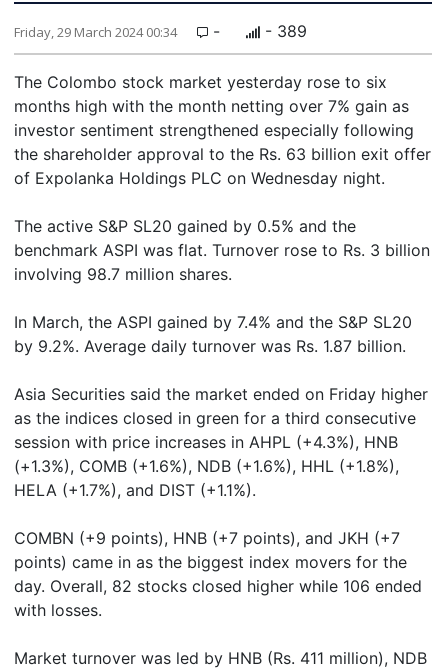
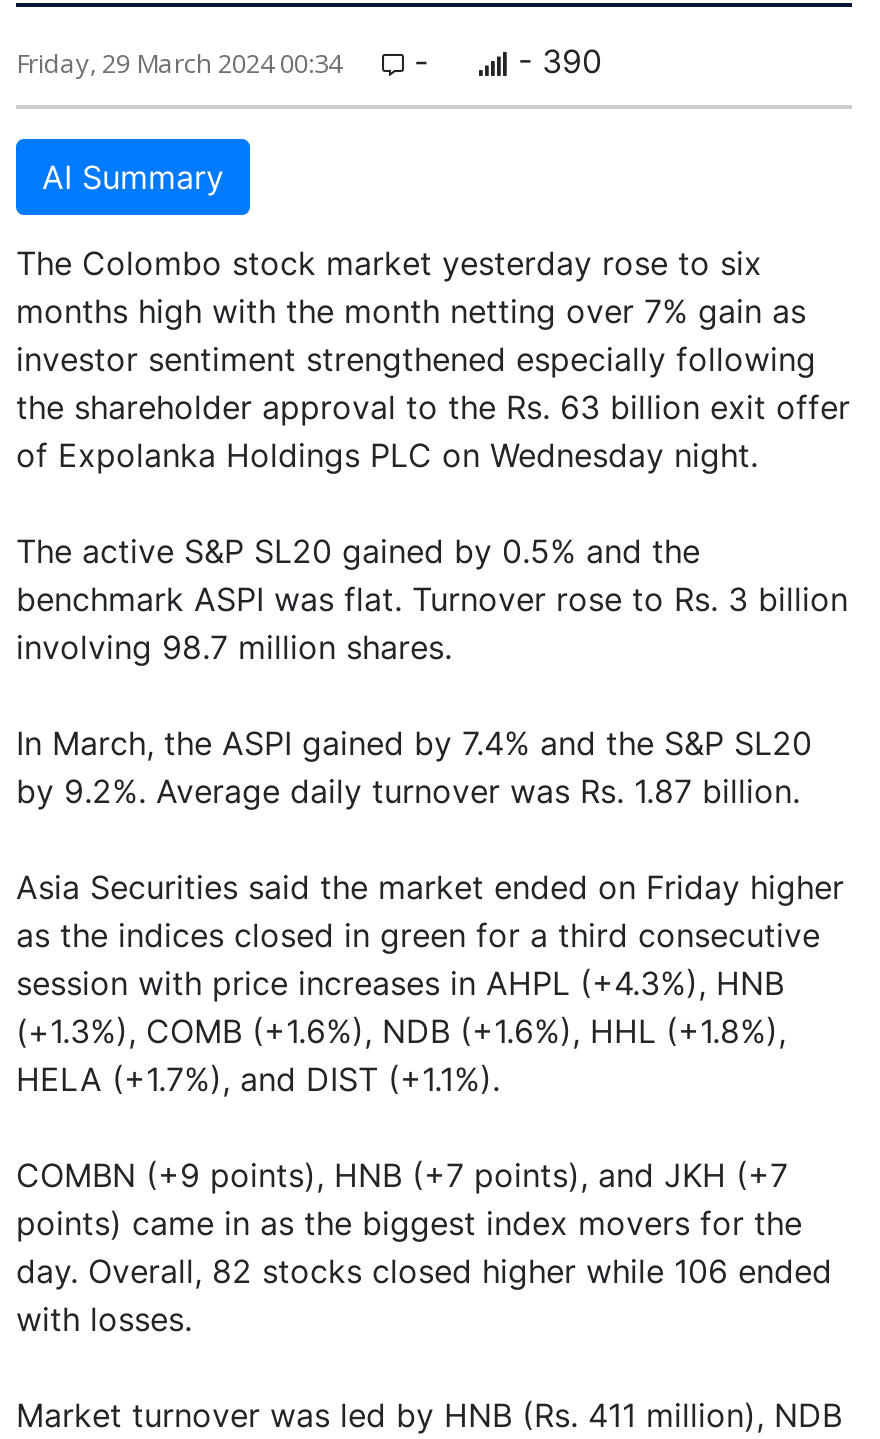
- - 389
+ - 390
+ AI Summary
